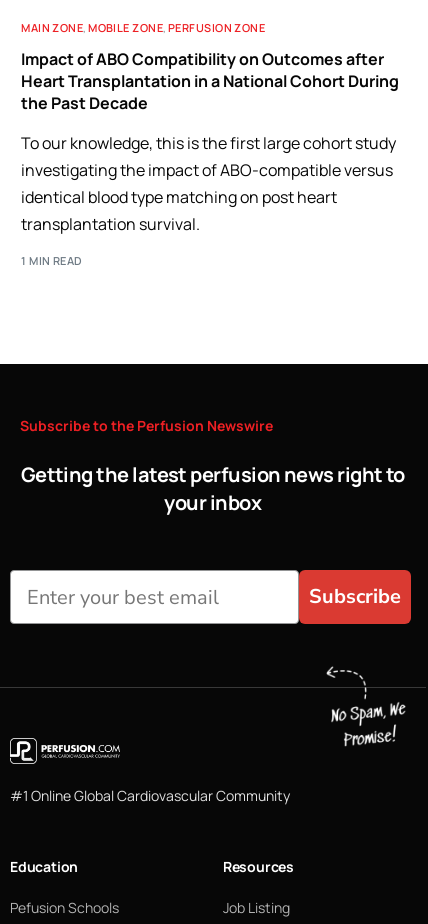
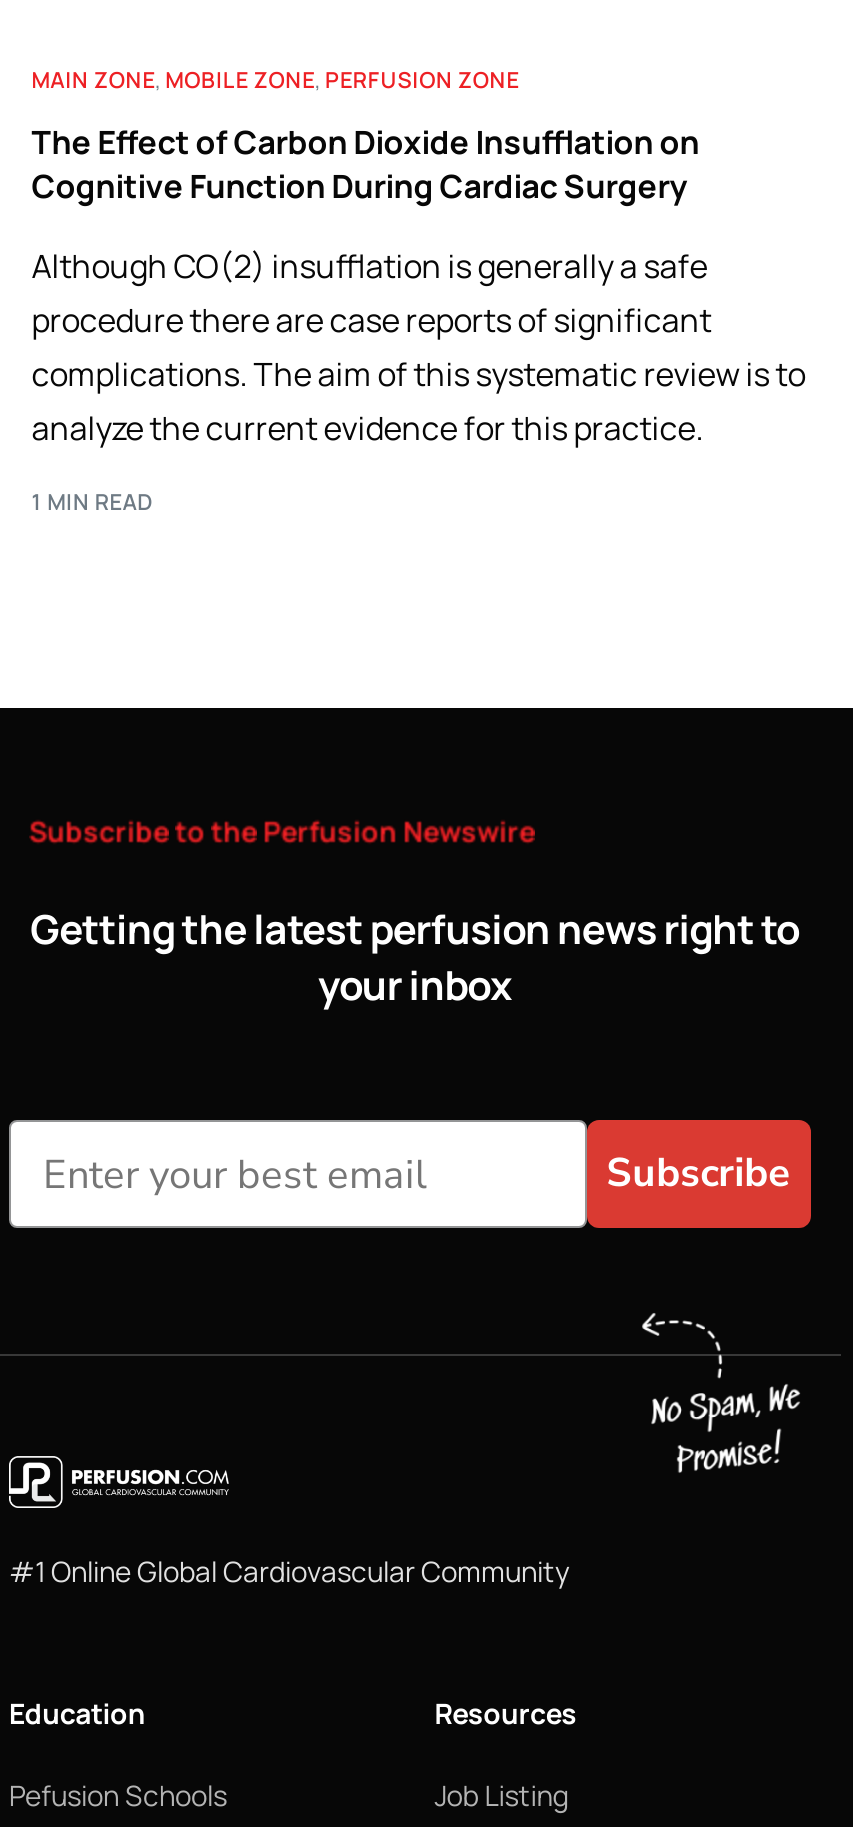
- Impact of ABO Compatibility on Outcomes after
- Heart Transplantation in a National Cohort During
- the Past Decade
+ The Effect of Carbon Dioxide Insufflation on
+ Cognitive Function During Cardiac Surgery

- To our knowledge, this is the first large cohort study
- investigating the impact of ABO-compatible versus
- identical blood type matching on post heart
- transplantation survival.
+ Although CO(2) insufflation is generally a safe
+ procedure there are case reports of significant
+ complications. The aim of this systematic review is to
+ analyze the current evidence for this practice.
